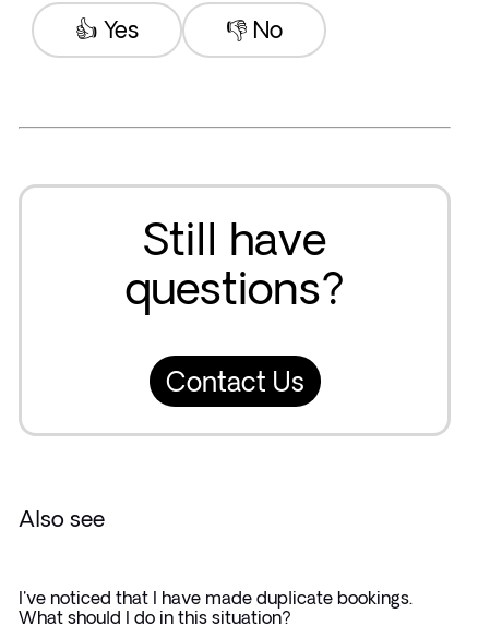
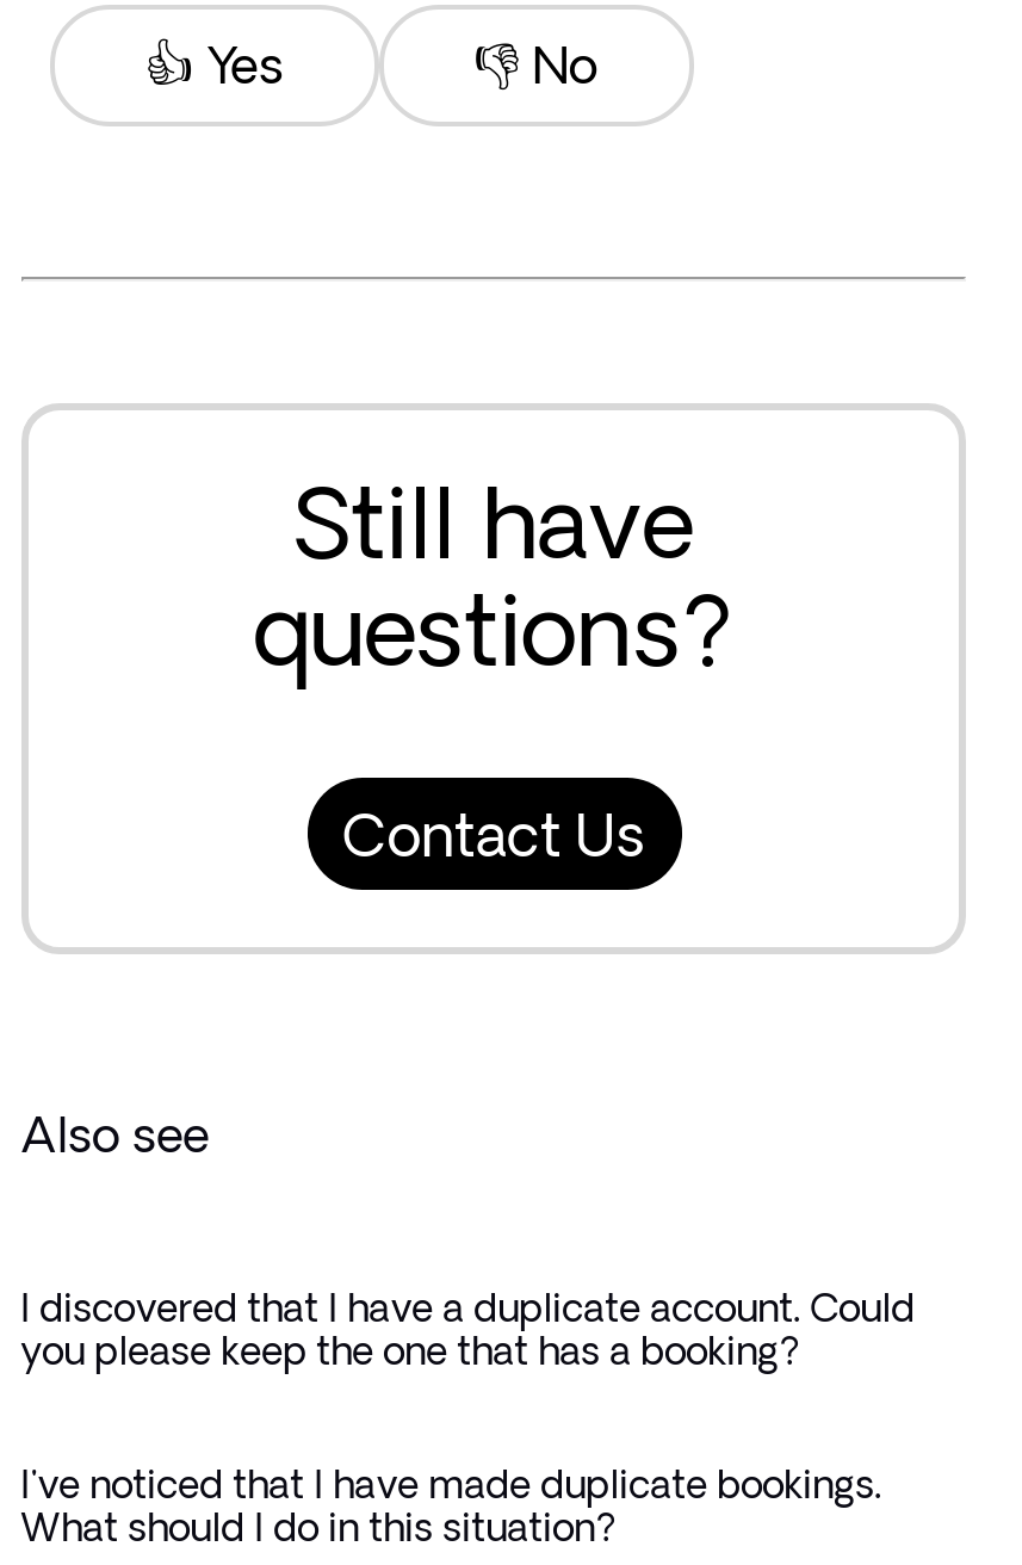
+ I discovered that I have a duplicate account. Could
+ you please keep the one that has a booking?
